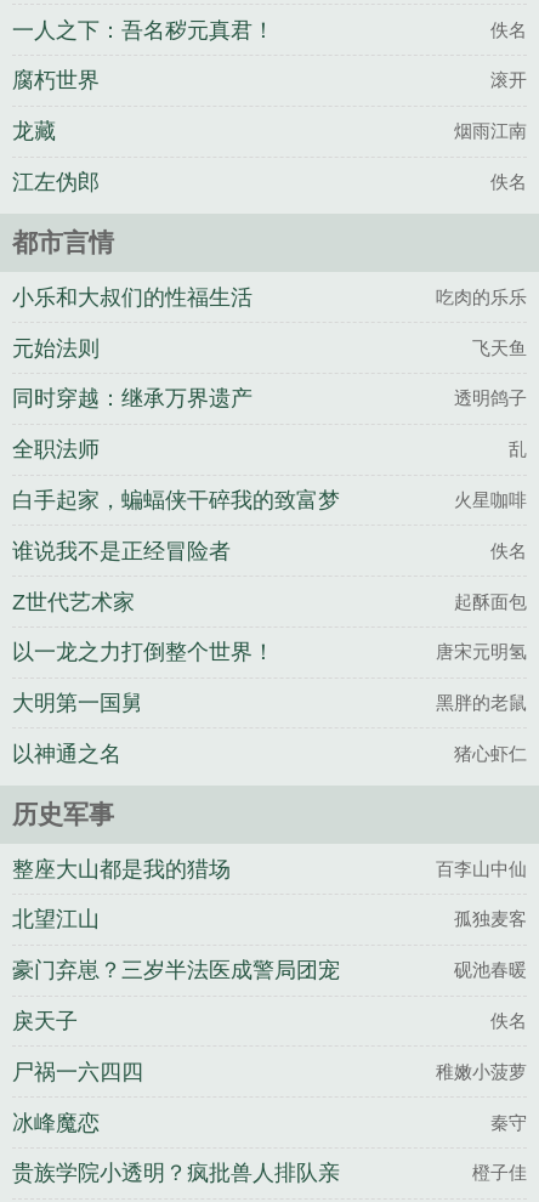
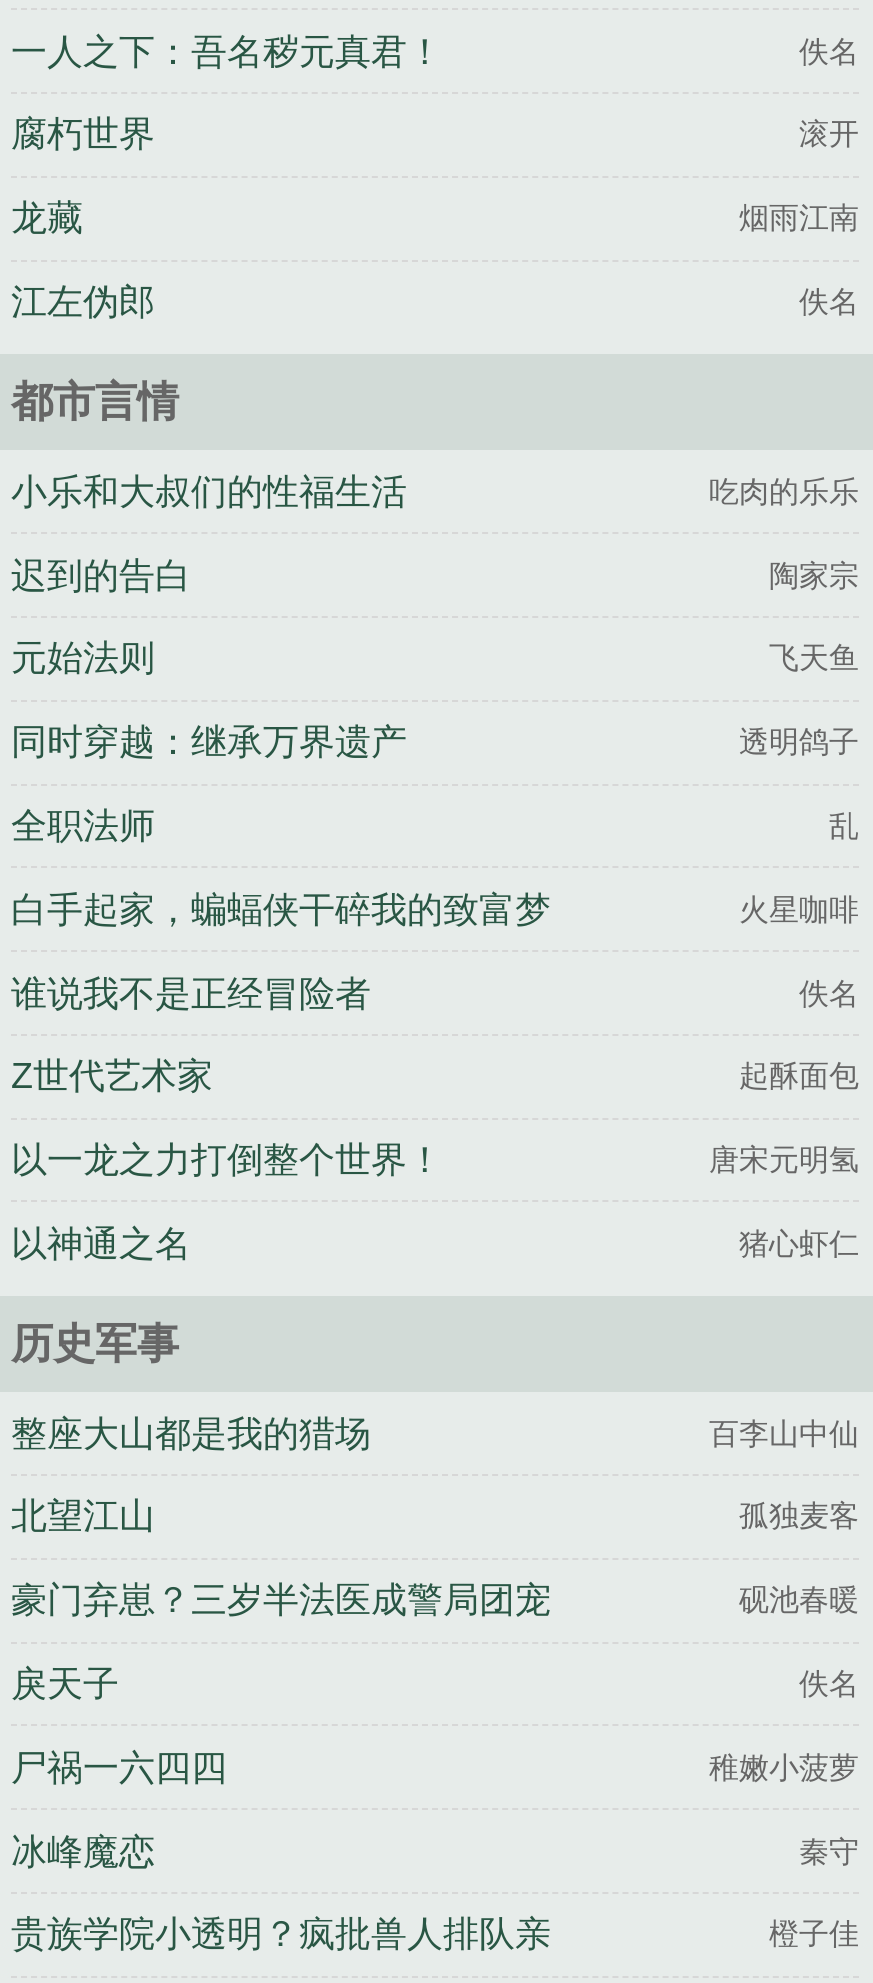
+ 迟到的告白
+ 陶家宗

moved down: 元始法则 | 飞天鱼 | 同时穿越：继承万界遗产 | ... | 以一龙之力打倒整个世界！ | 唐宋元明氢

- 大明第一国舅
- 黑胖的老鼠
